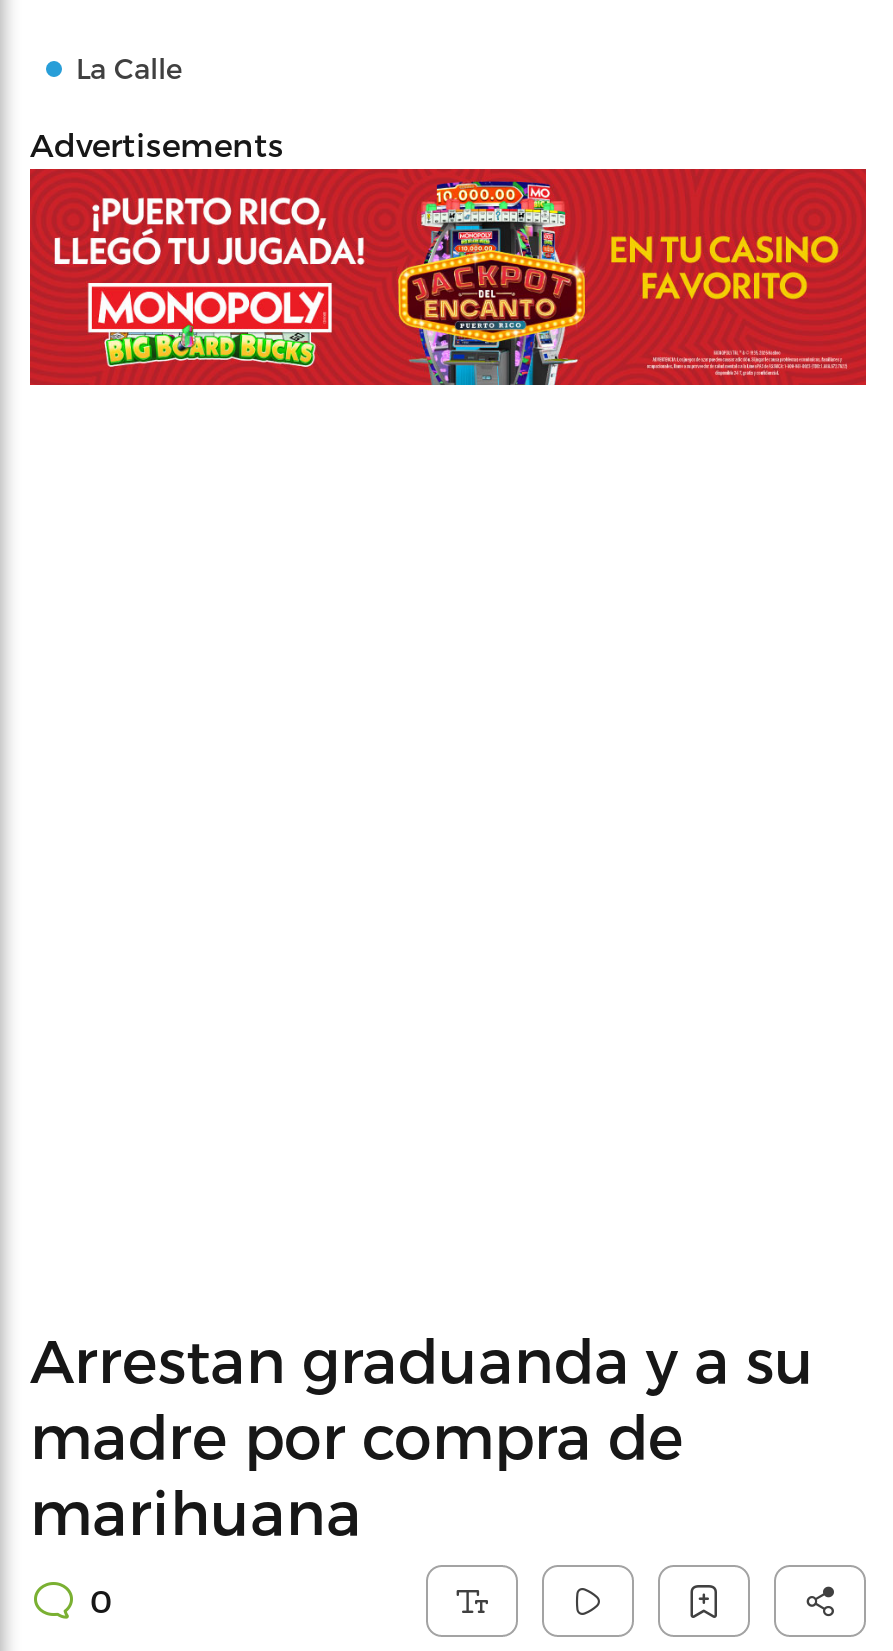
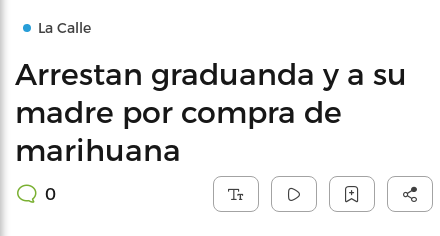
- Advertisements

- [image]
